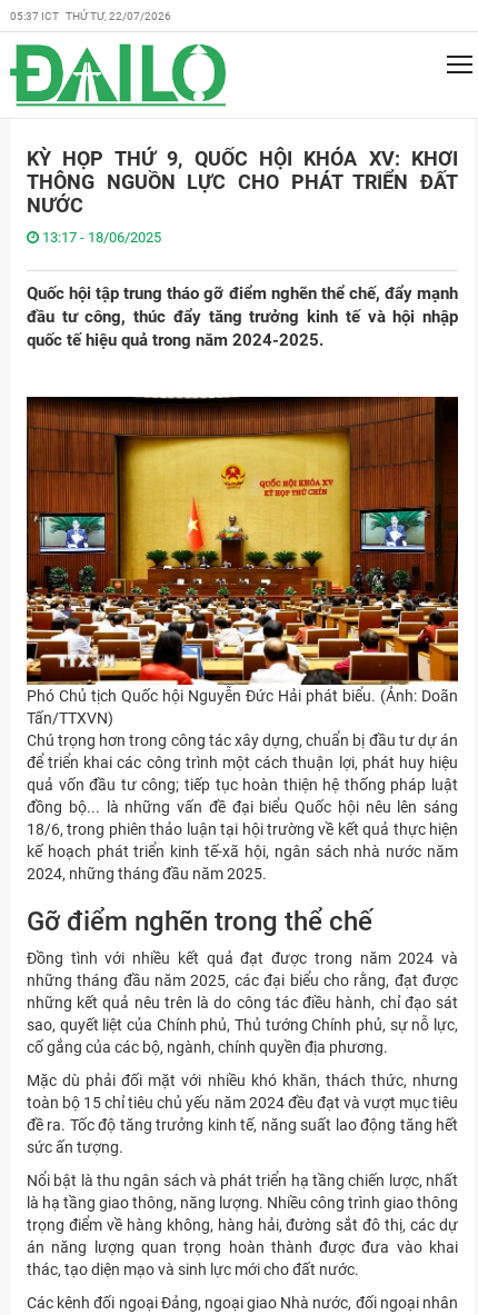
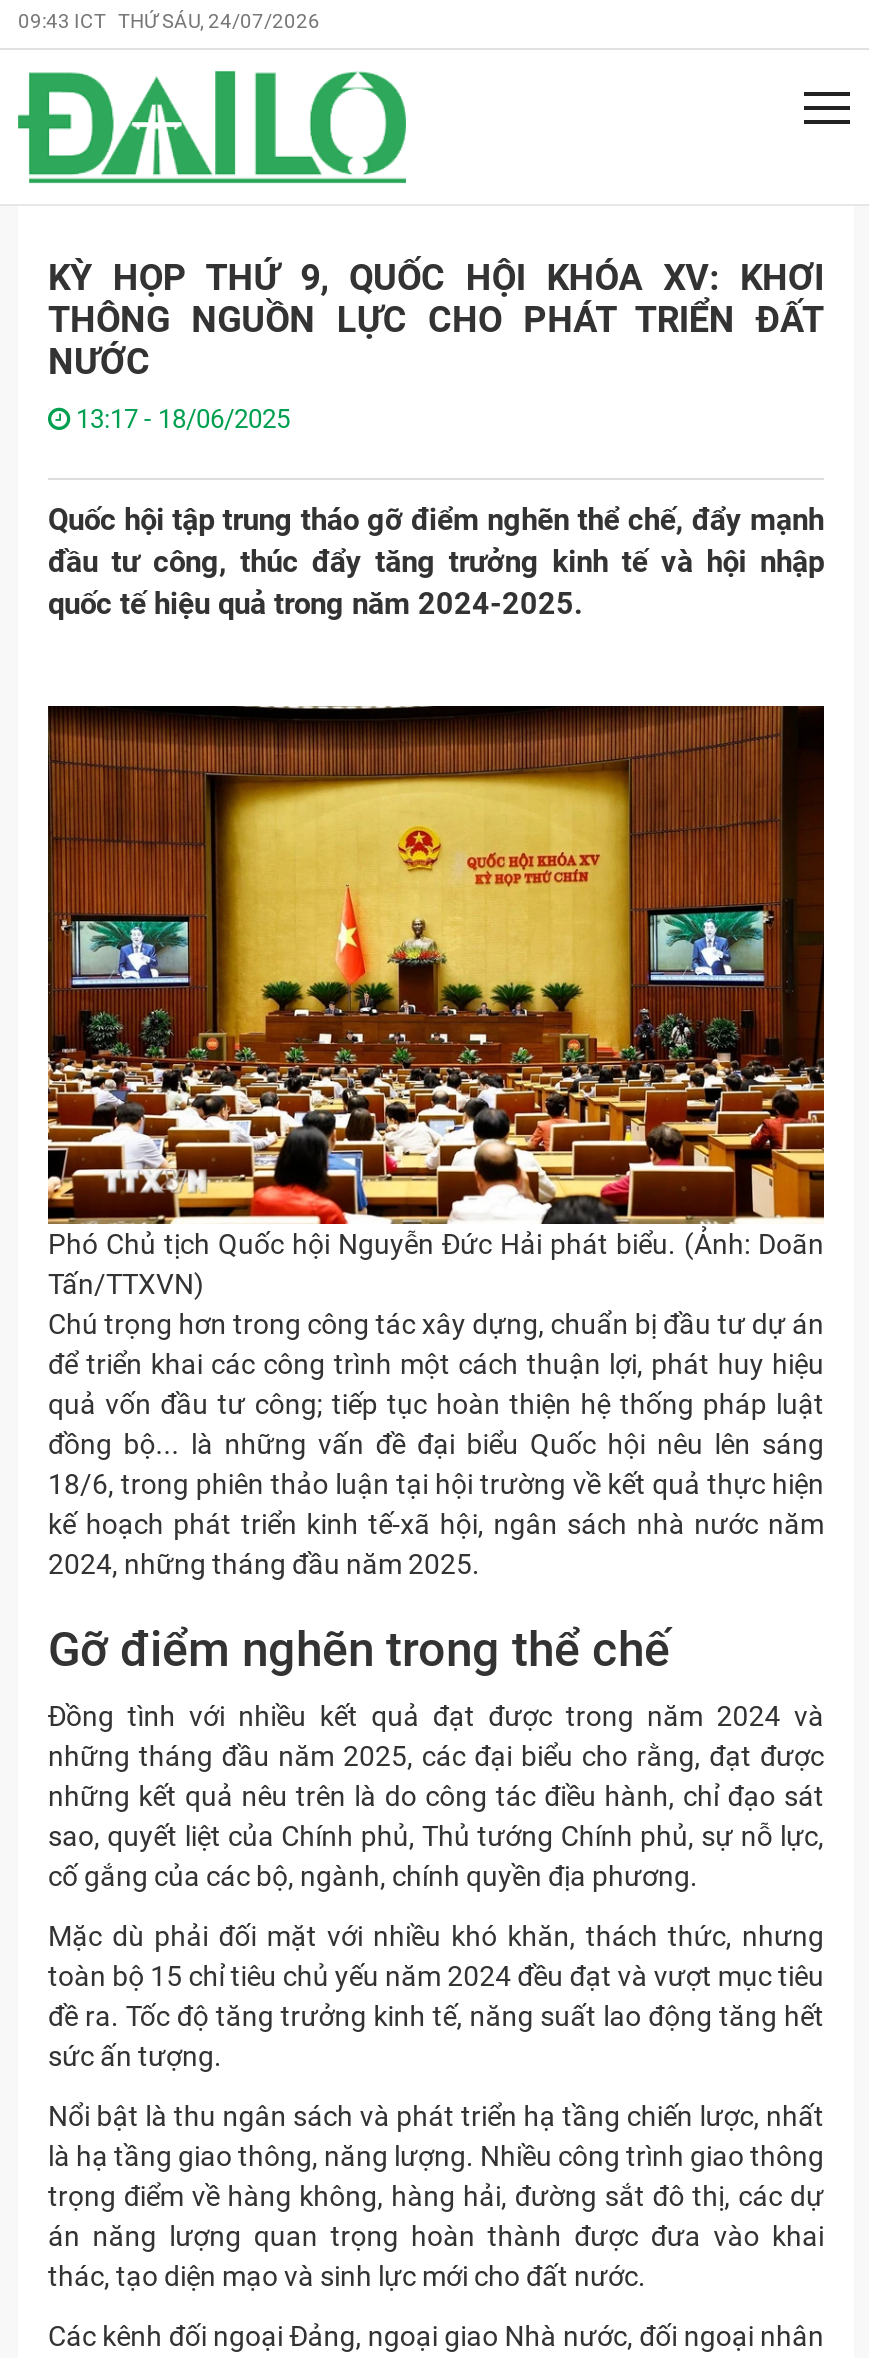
- 05:37 ICT THỨ TƯ, 22/07/2026
+ 09:43 ICT THỨ SÁU, 24/07/2026
